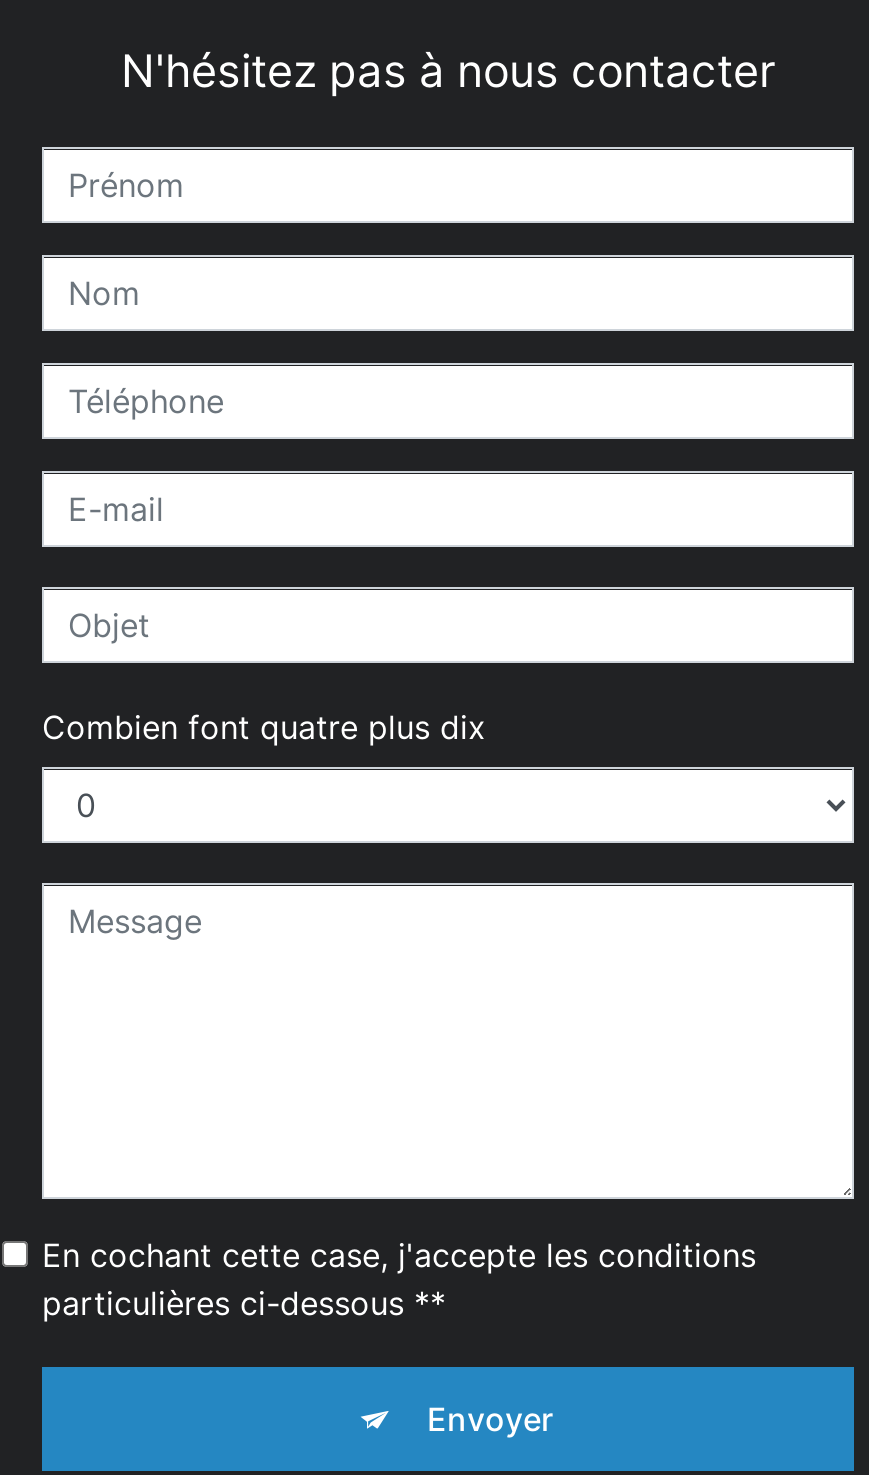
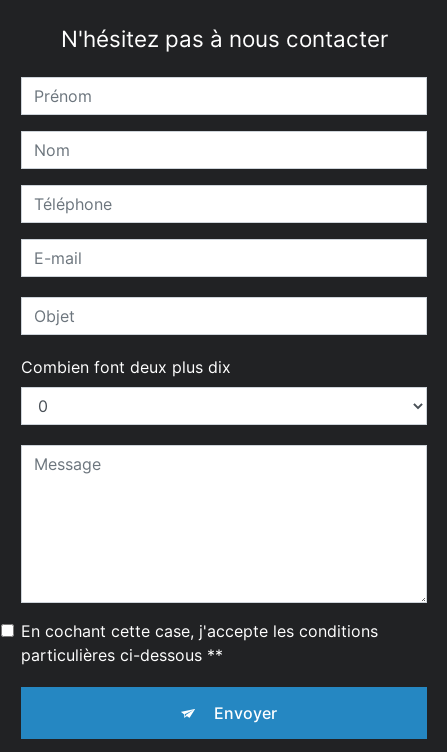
- Combien font quatre plus dix
+ Combien font deux plus dix
